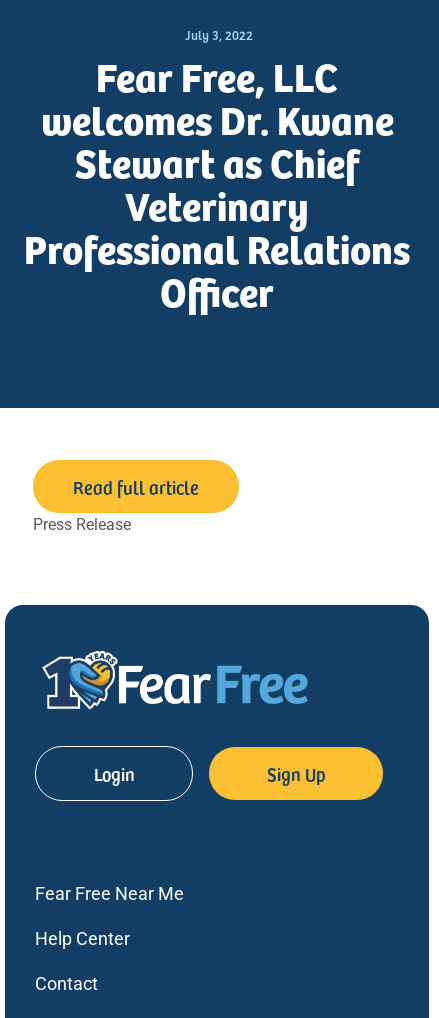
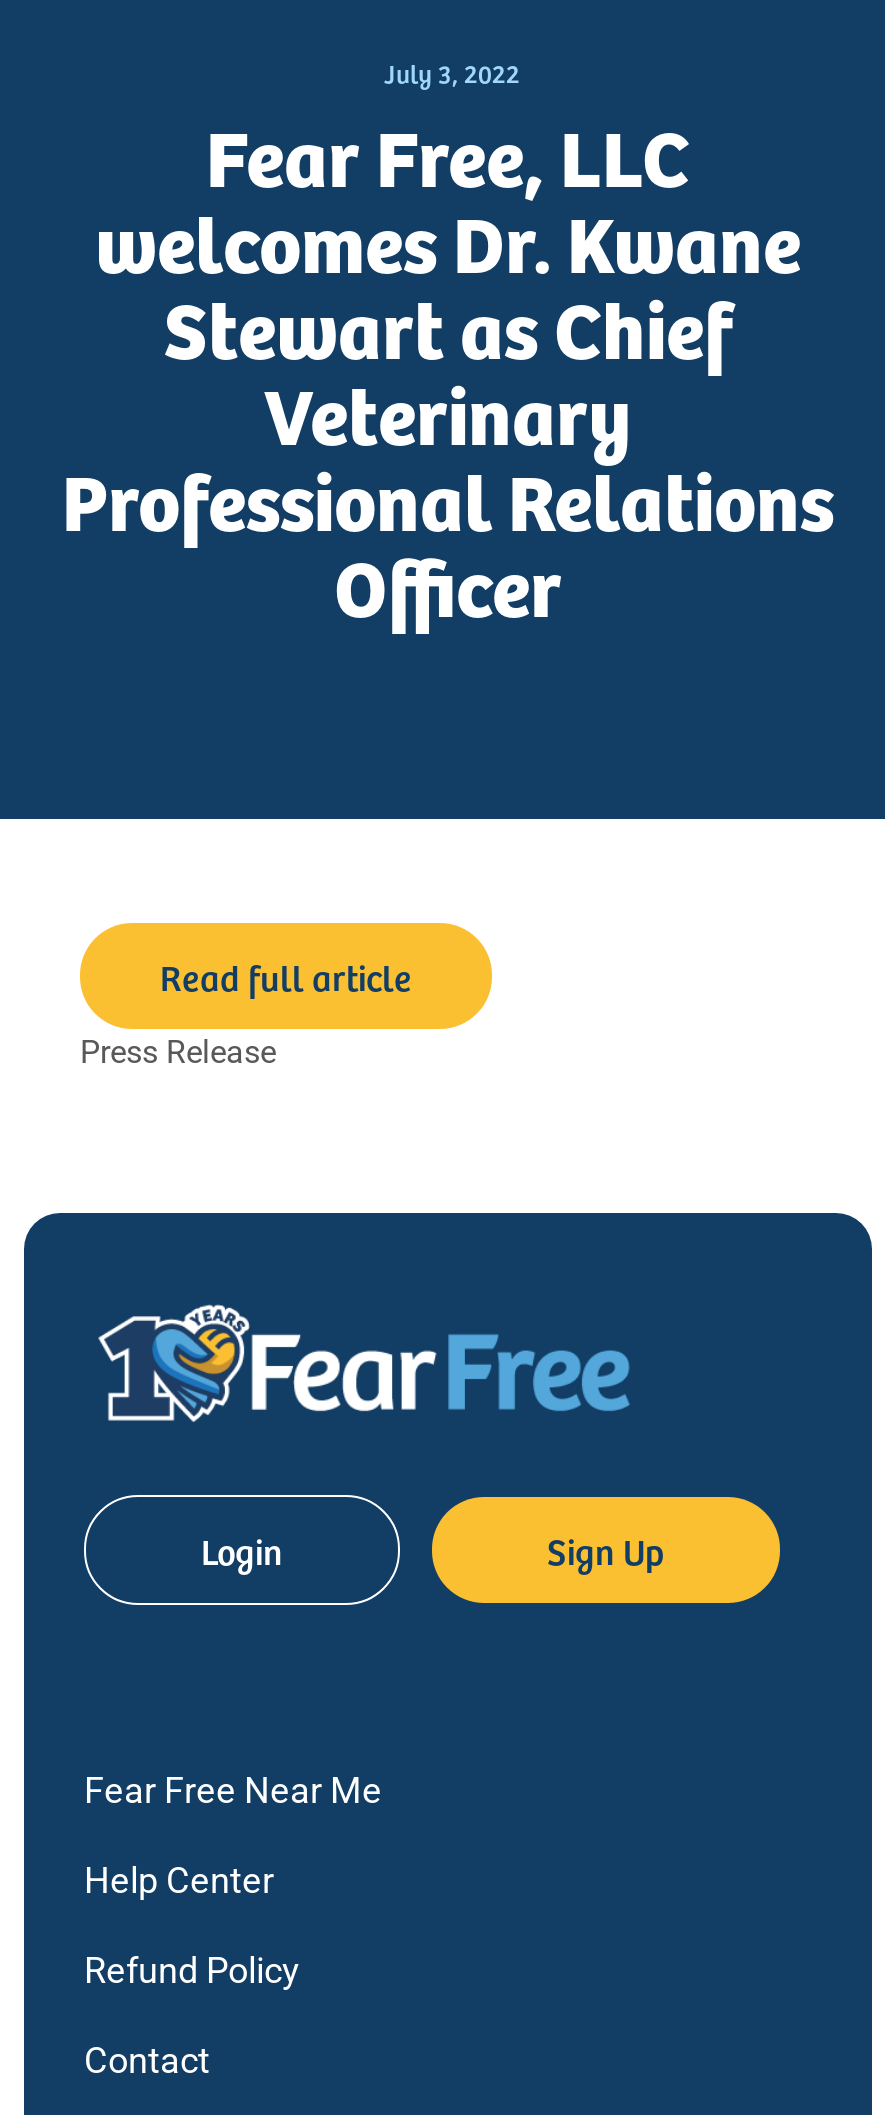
+ Refund Policy
